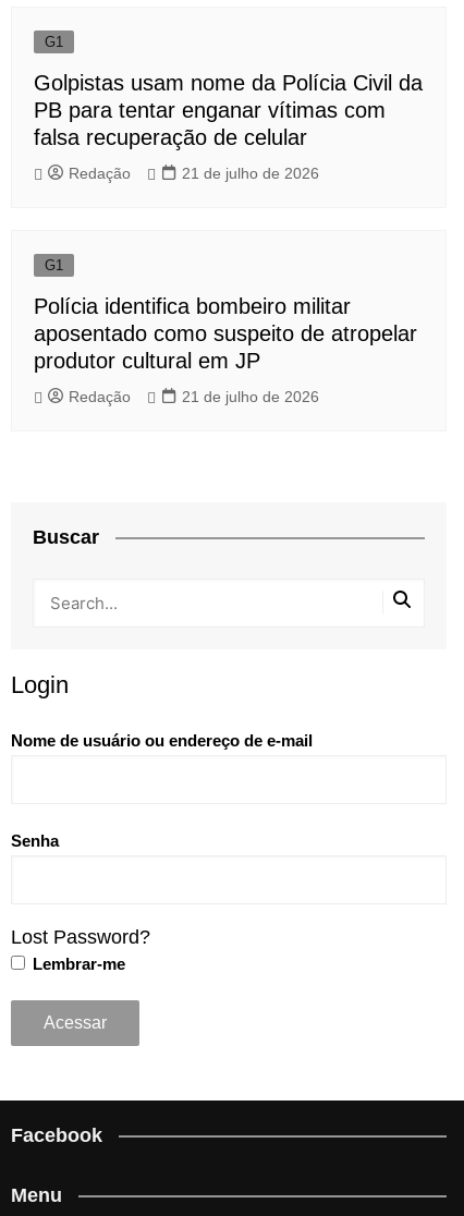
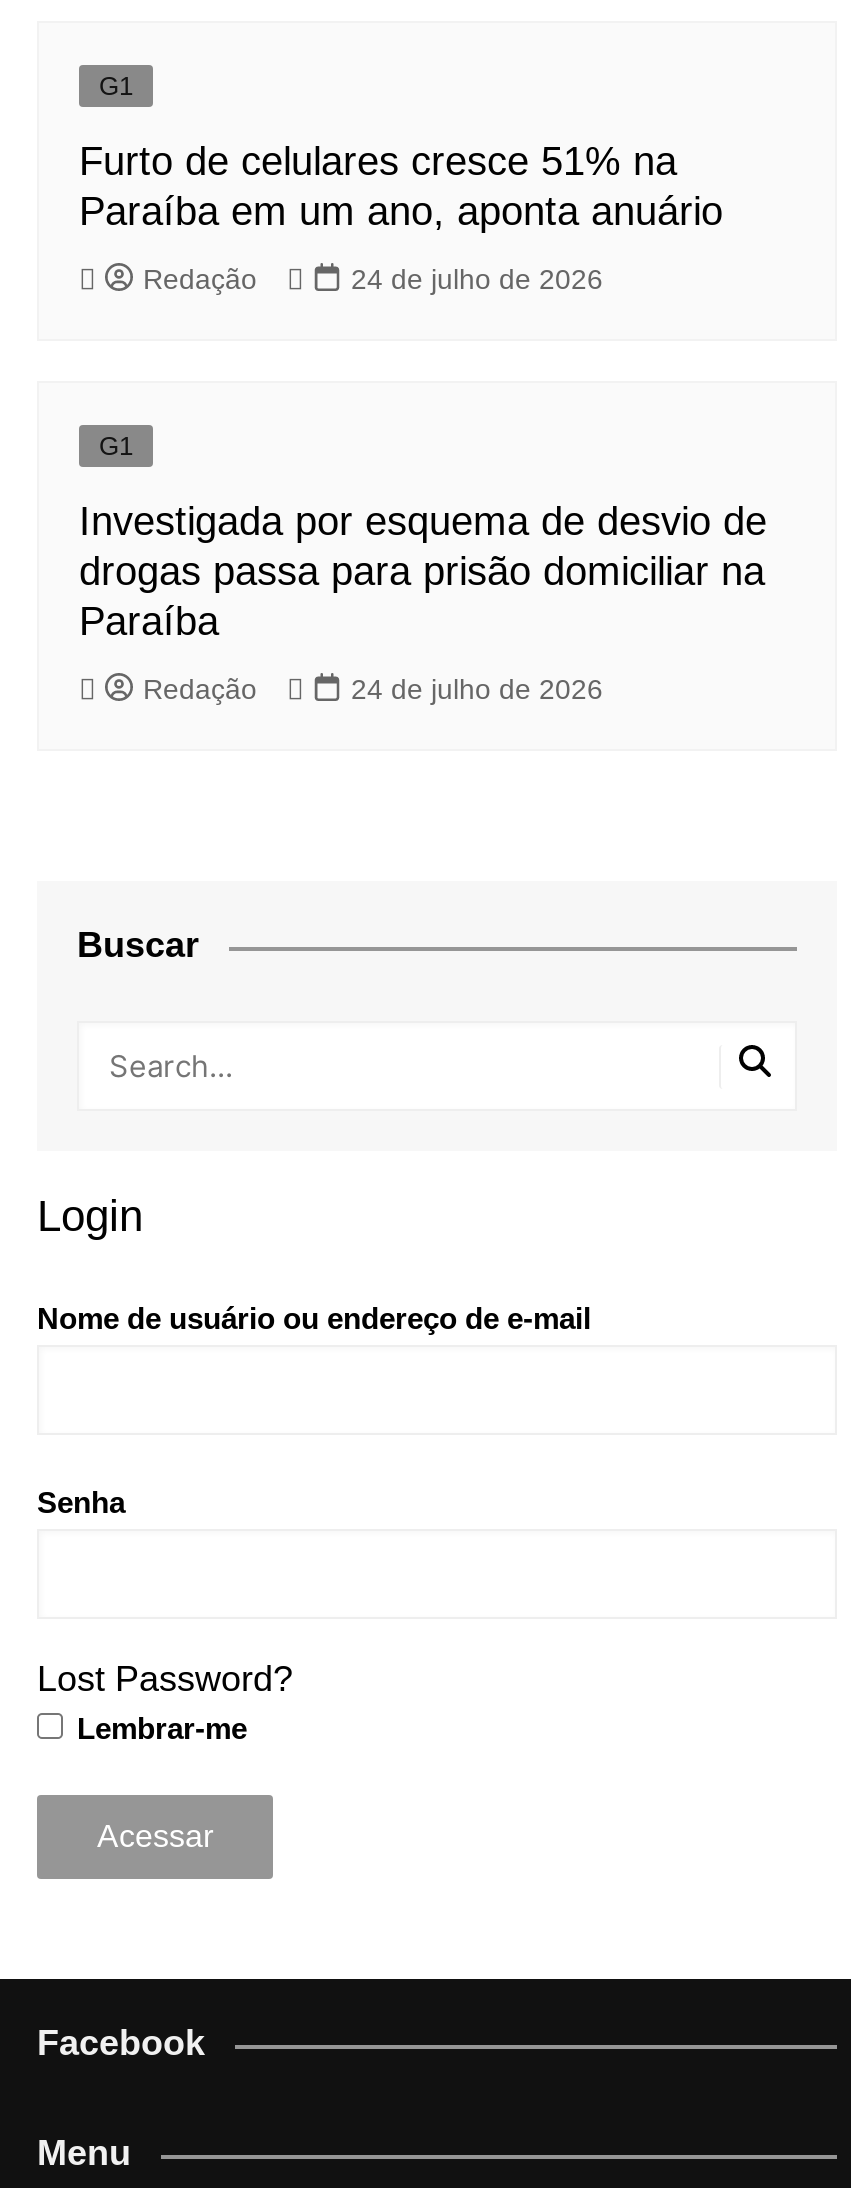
- Golpistas usam nome da Polícia Civil da
- PB para tentar enganar vítimas com
- falsa recuperação de celular
+ Furto de celulares cresce 51% na
+ Paraíba em um ano, aponta anuário

- 21 de julho de 2026
+ 24 de julho de 2026

- Polícia identifica bombeiro militar
- aposentado como suspeito de atropelar
- produtor cultural em JP
+ Investigada por esquema de desvio de
+ drogas passa para prisão domiciliar na
+ Paraíba

- 21 de julho de 2026
+ 24 de julho de 2026
